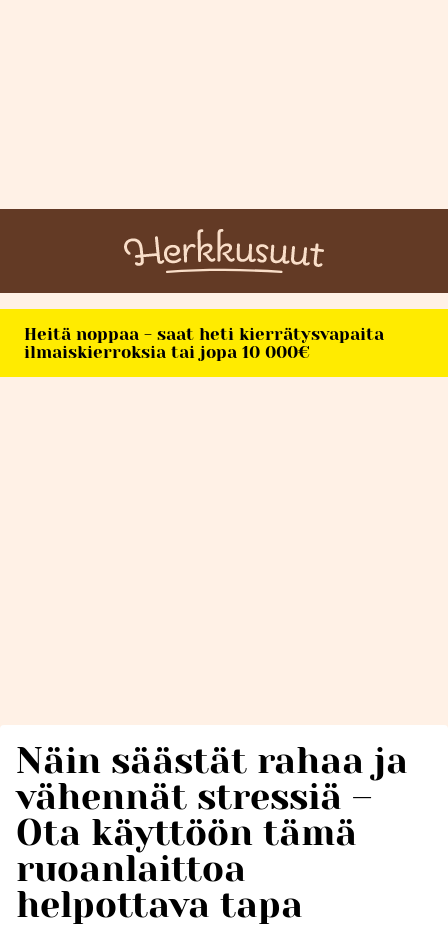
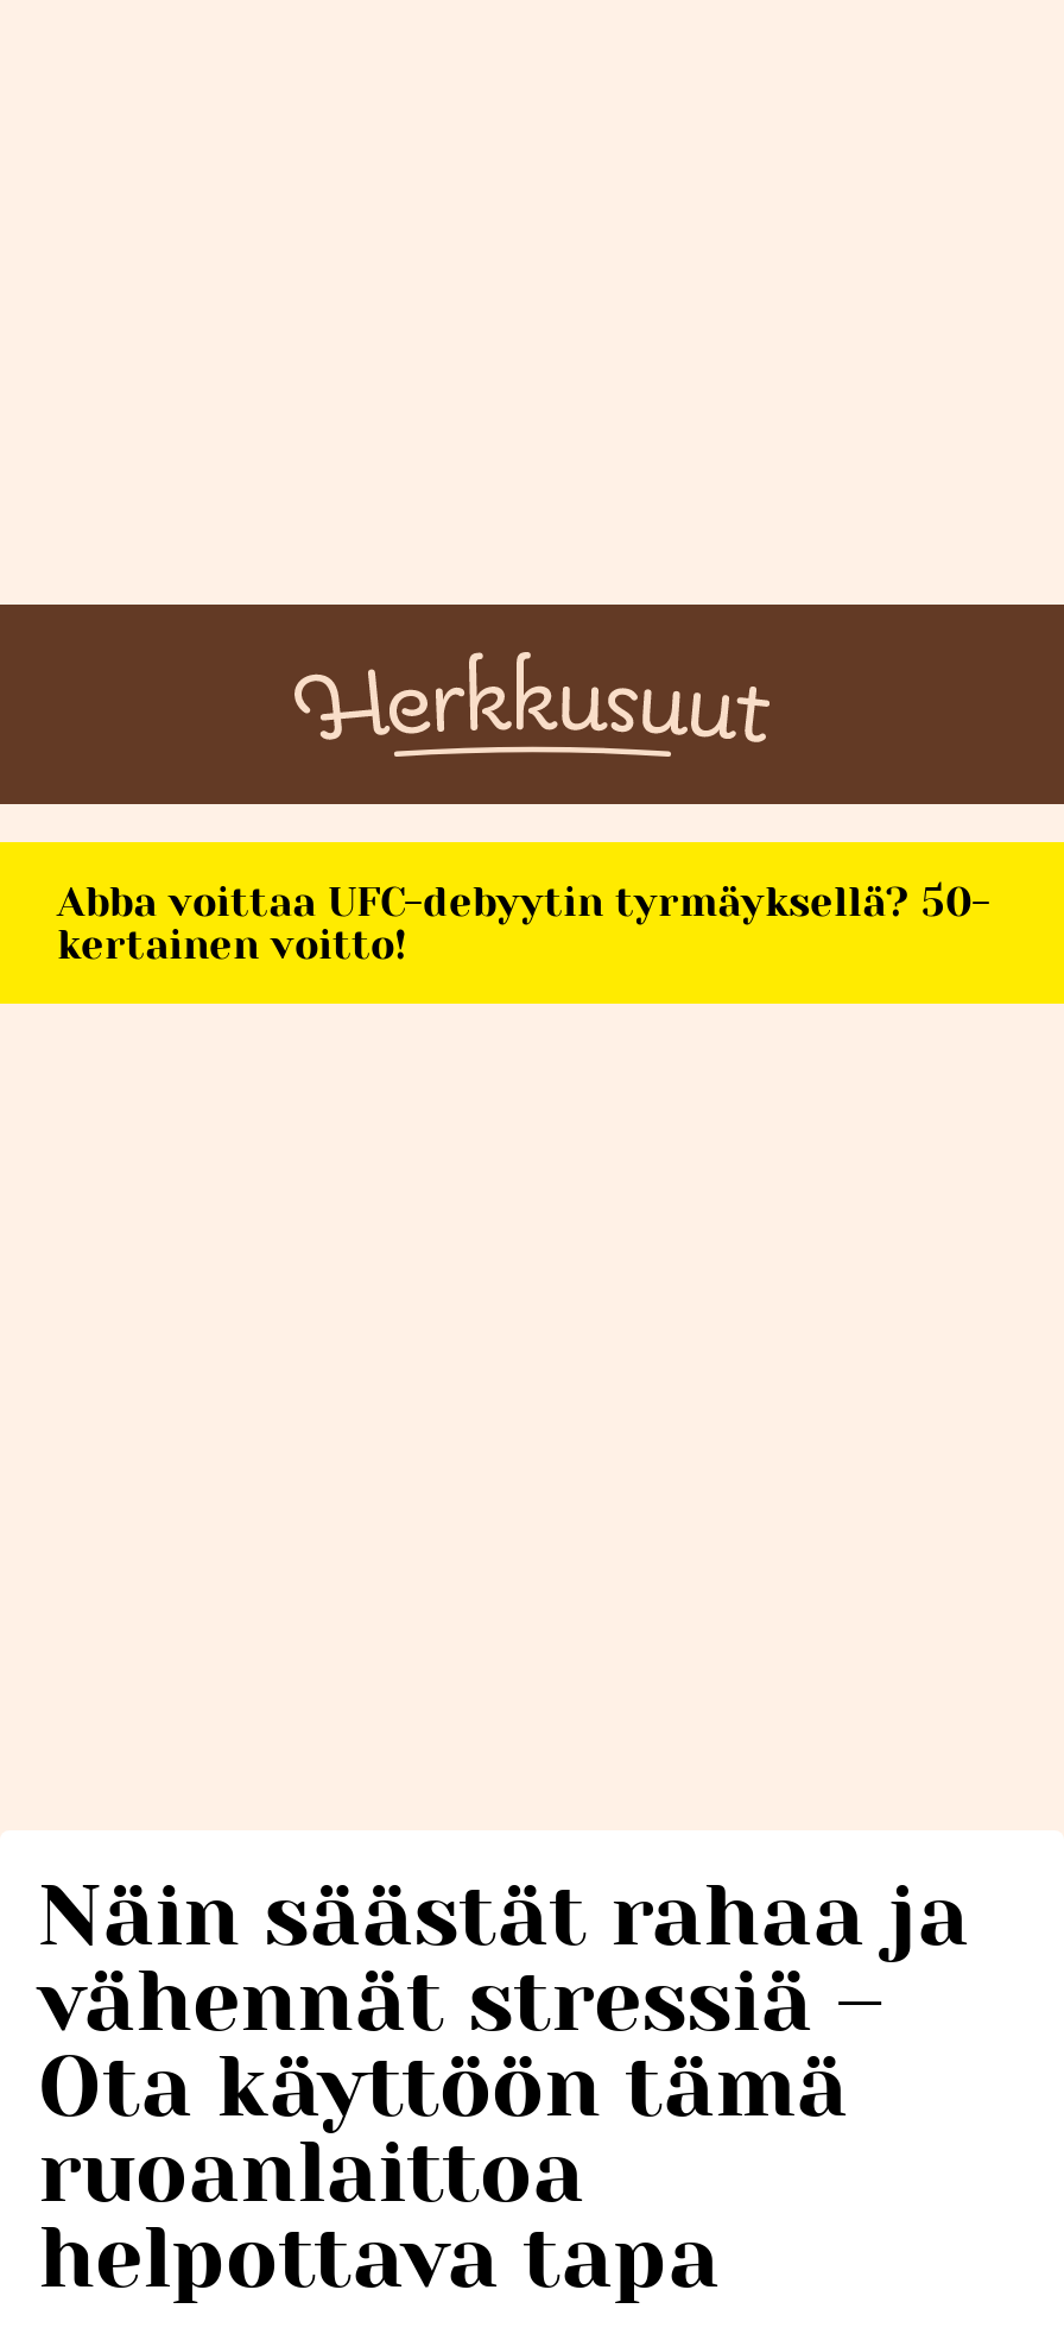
- Heitä noppaa - saat heti kierrätysvapaita
- ilmaiskierroksia tai jopa 10 000€
+ Abba voittaa UFC-debyytin tyrmäyksellä? 50-
+ kertainen voitto!
